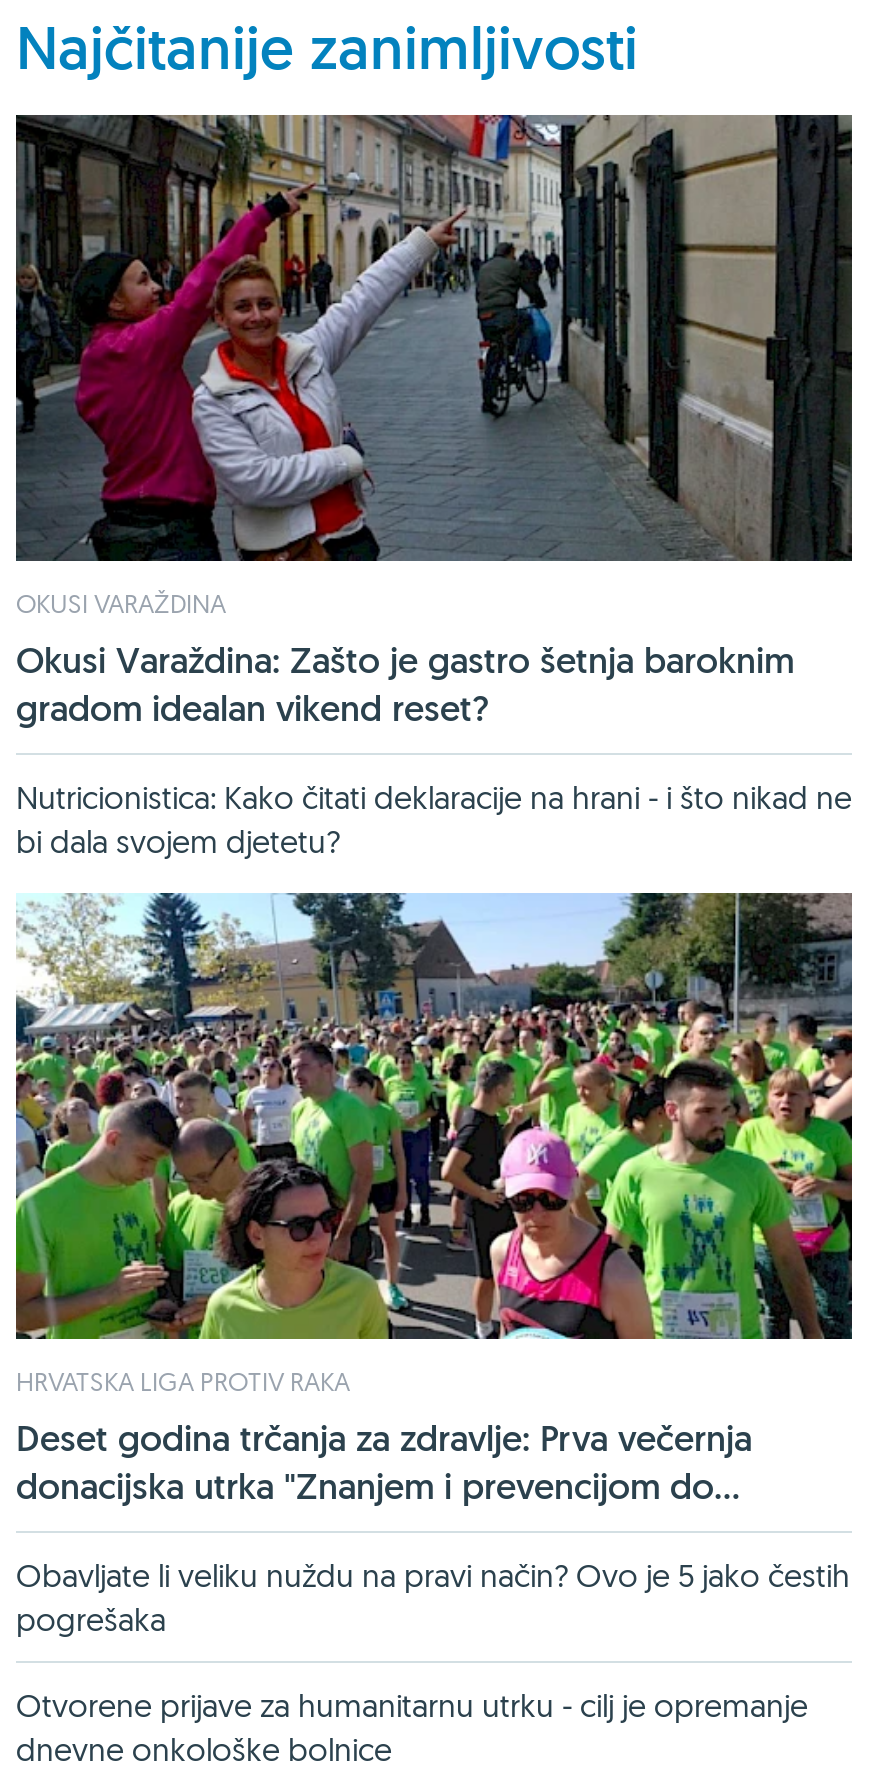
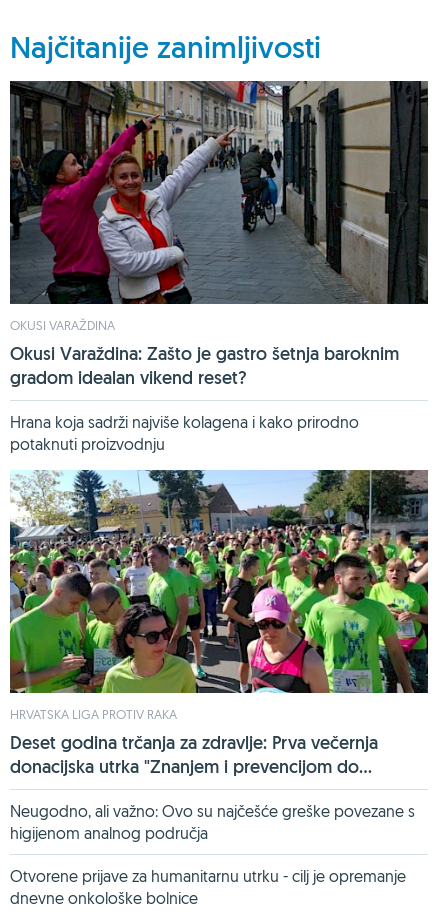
- Nutricionistica: Kako čitati deklaracije na hrani - i što nikad ne
- bi dala svojem djetetu?
+ Hrana koja sadrži najviše kolagena i kako prirodno
+ potaknuti proizvodnju

- Obavljate li veliku nuždu na pravi način? Ovo je 5 jako čestih
- pogrešaka
+ Neugodno, ali važno: Ovo su najčešće greške povezane s
+ higijenom analnog područja
